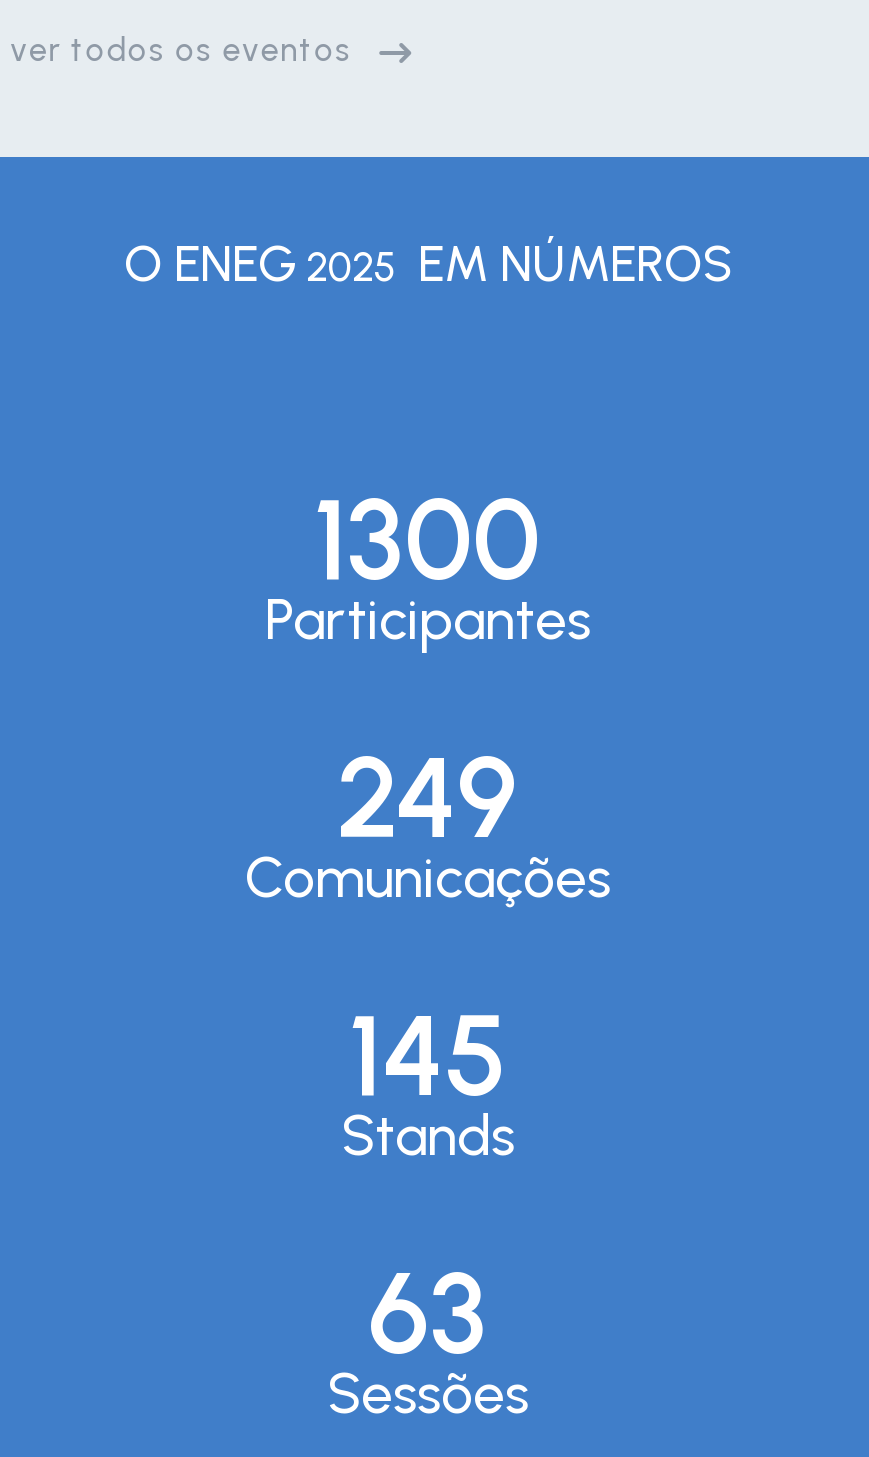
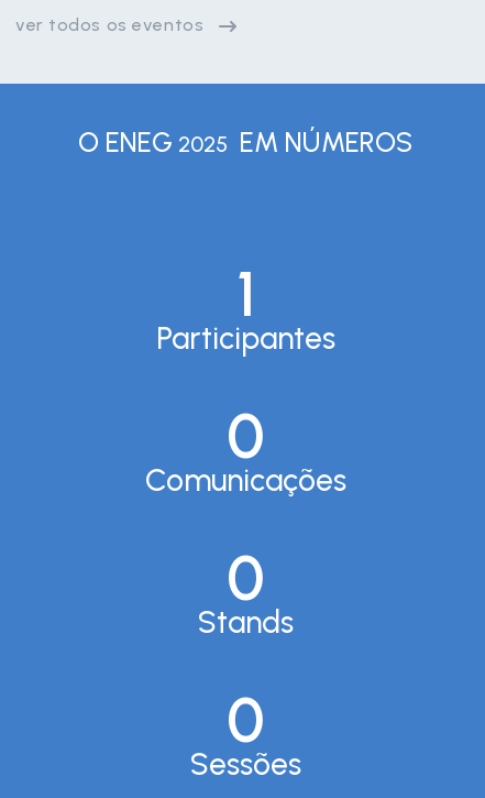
- 1300
+ 1

- 249
+ 0

- 145
+ 0

- 63
+ 0
